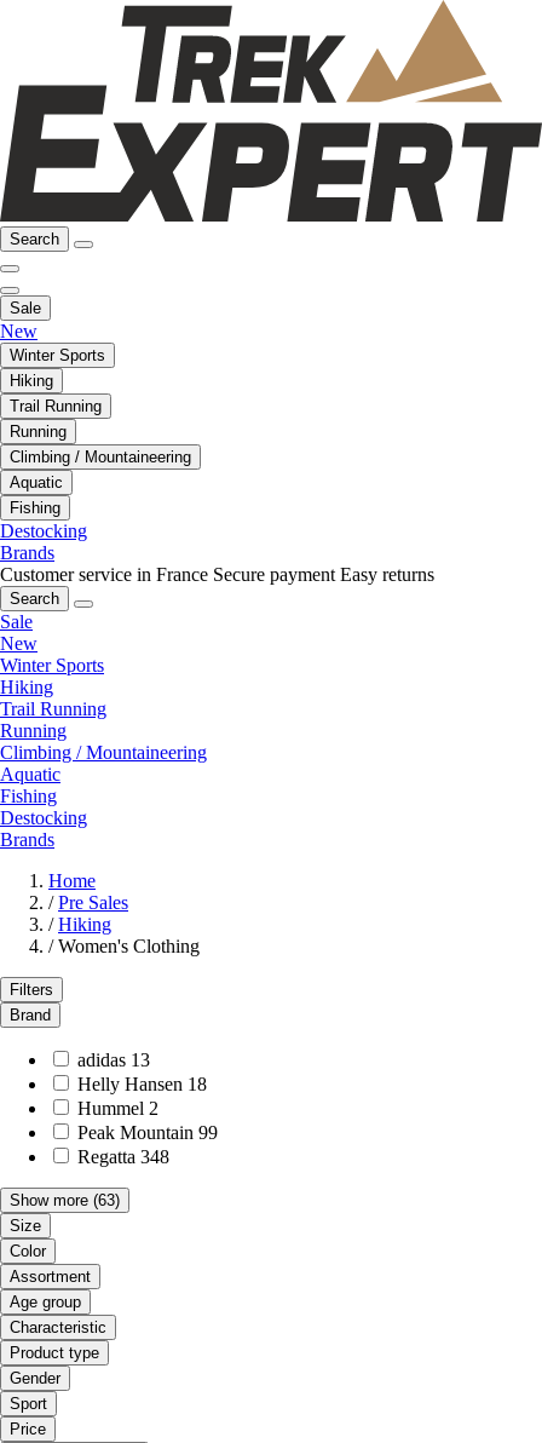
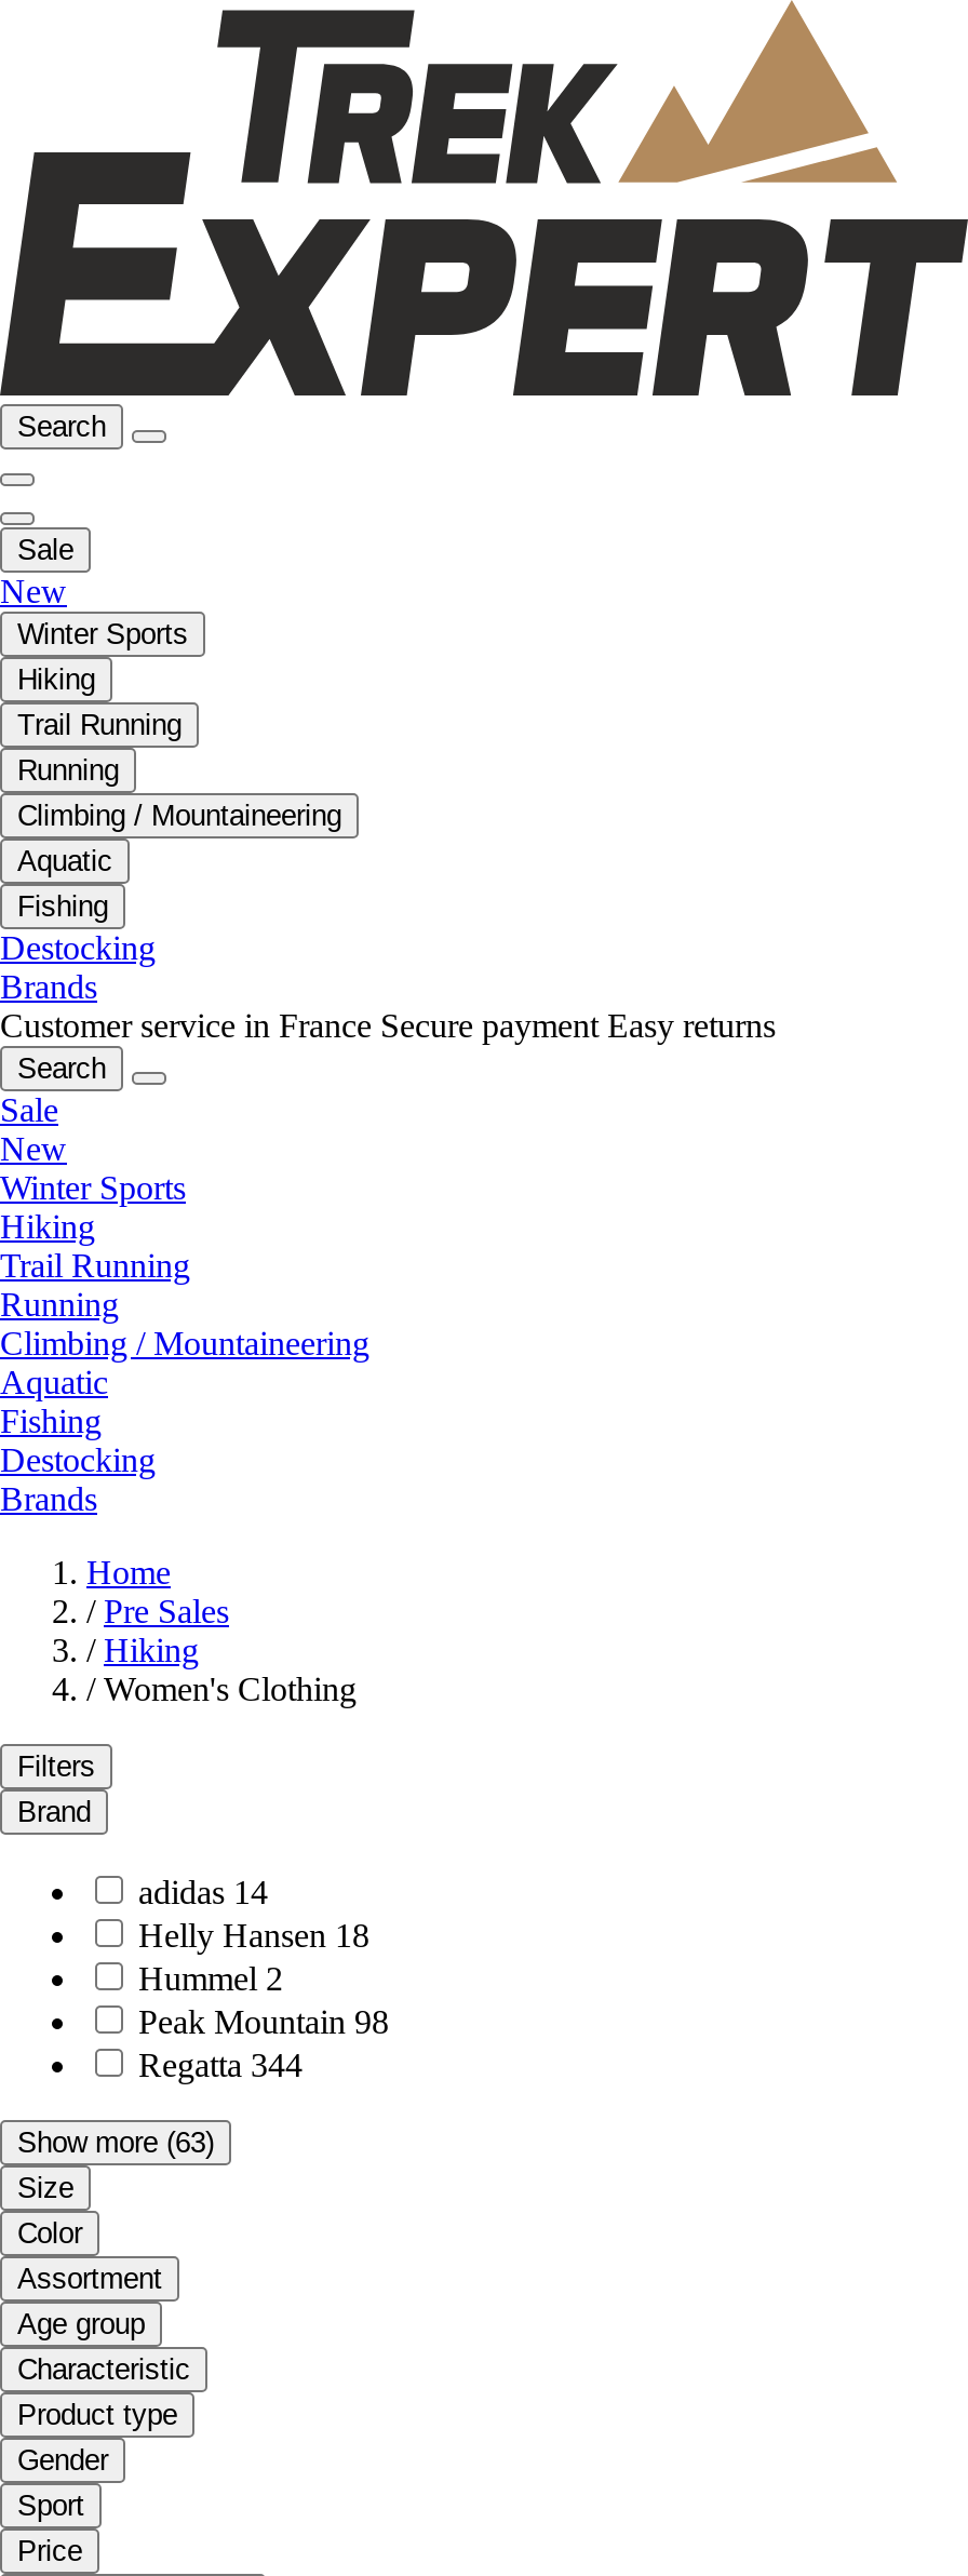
- adidas 13
+ adidas 14

- Peak Mountain 99
+ Peak Mountain 98

- Regatta 348
+ Regatta 344
